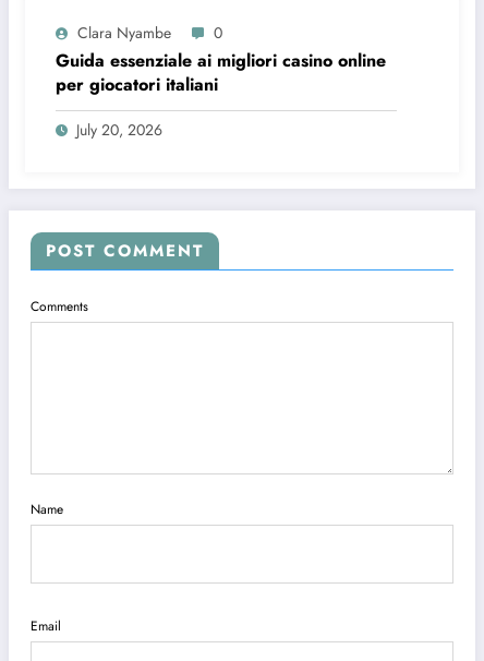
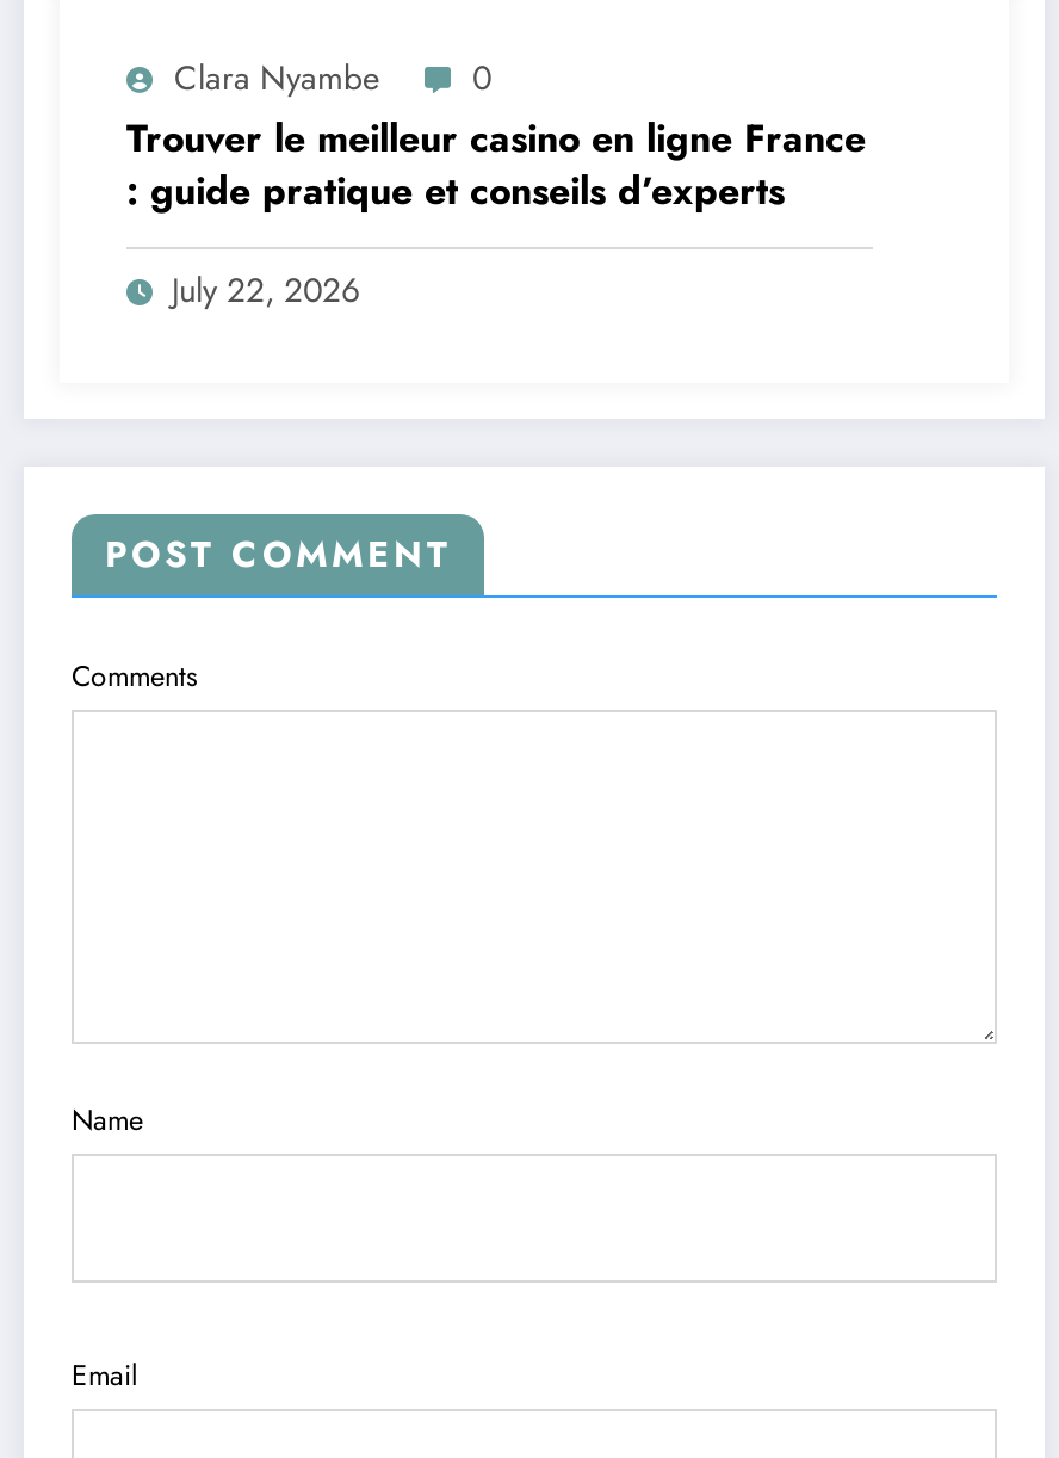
- Guida essenziale ai migliori casino online
- per giocatori italiani
+ Trouver le meilleur casino en ligne France
+ : guide pratique et conseils d’experts

- July 20, 2026
+ July 22, 2026
